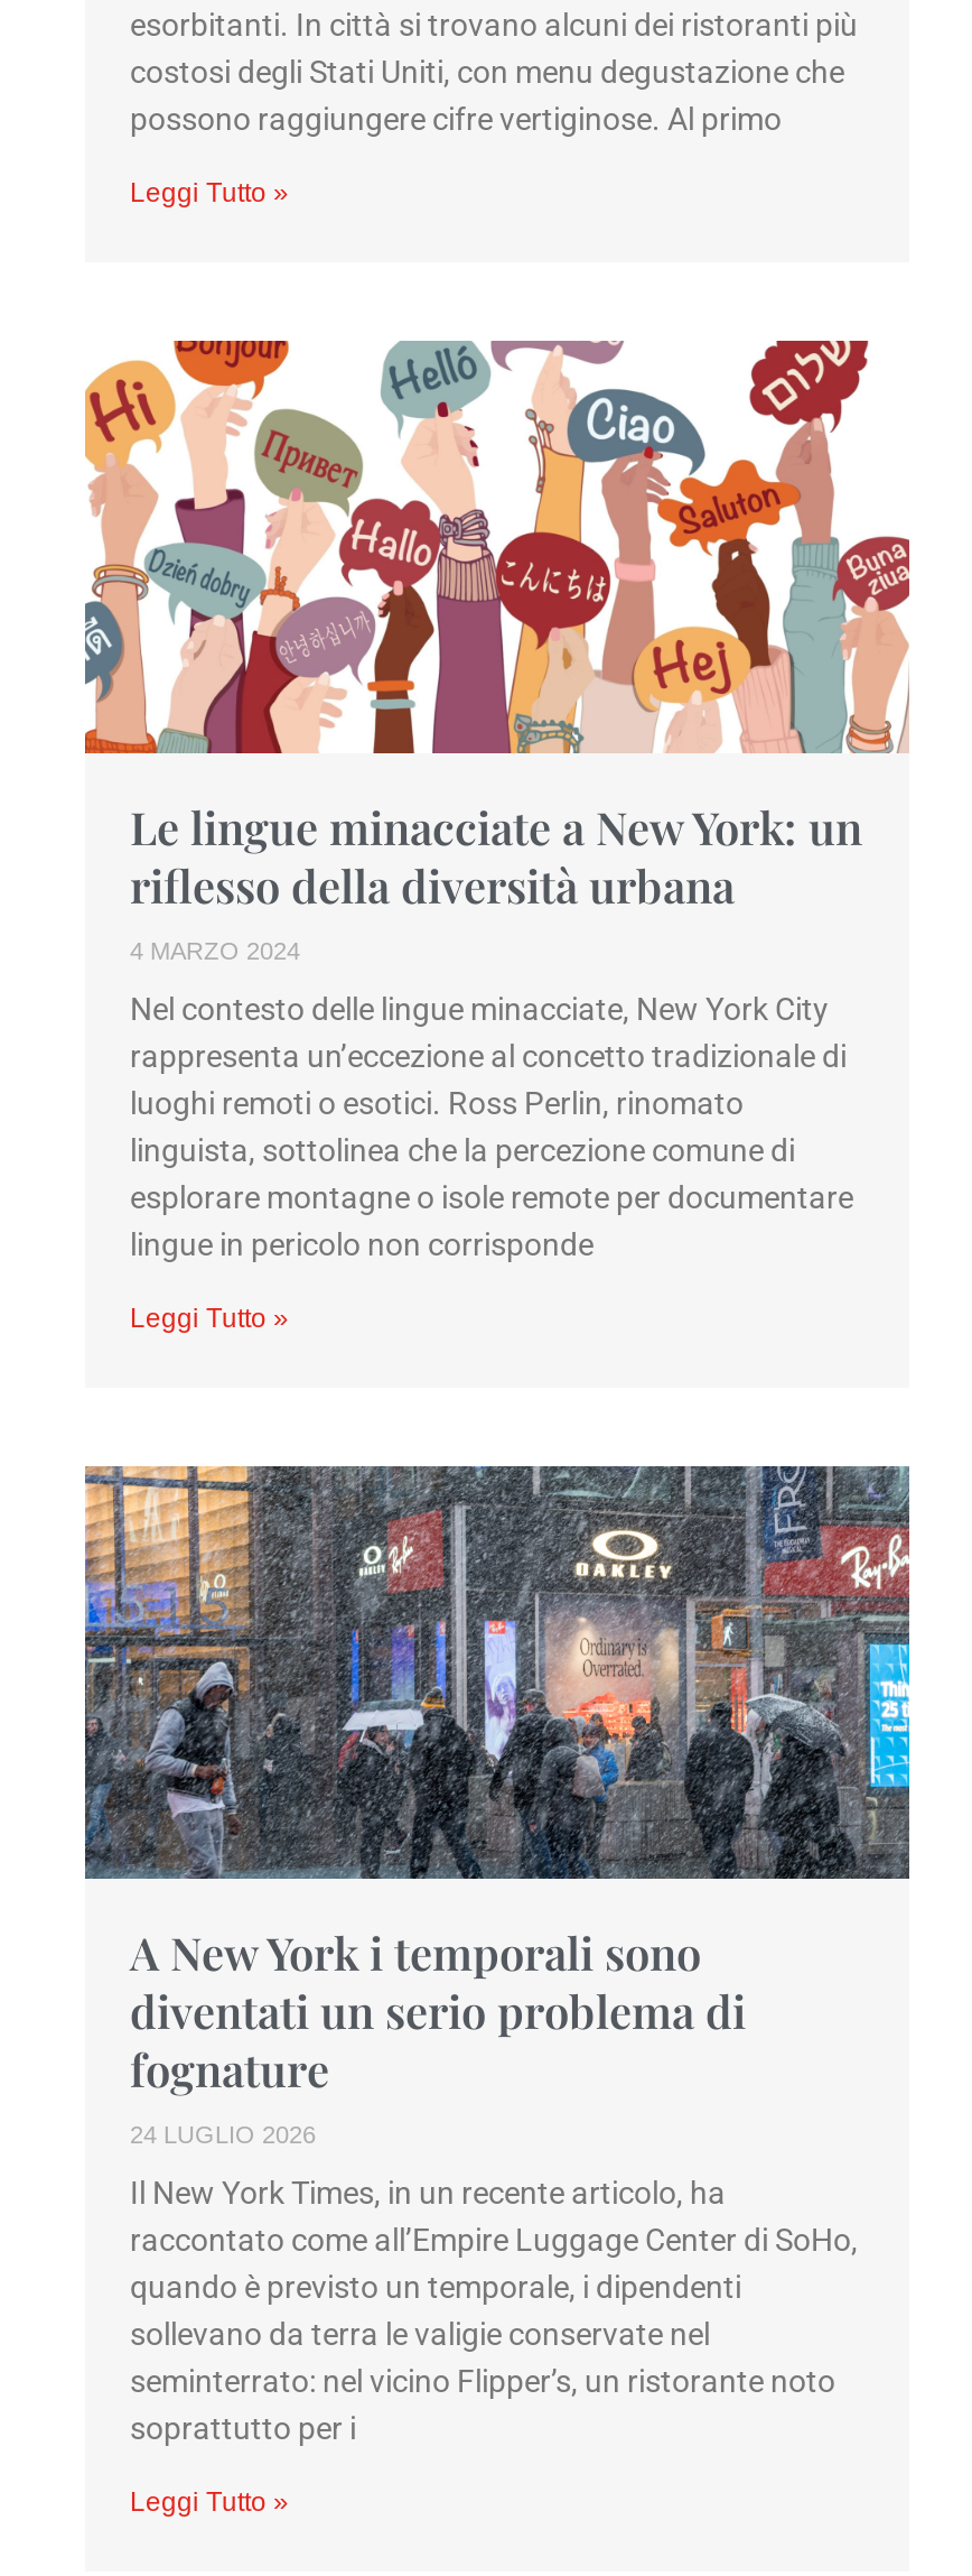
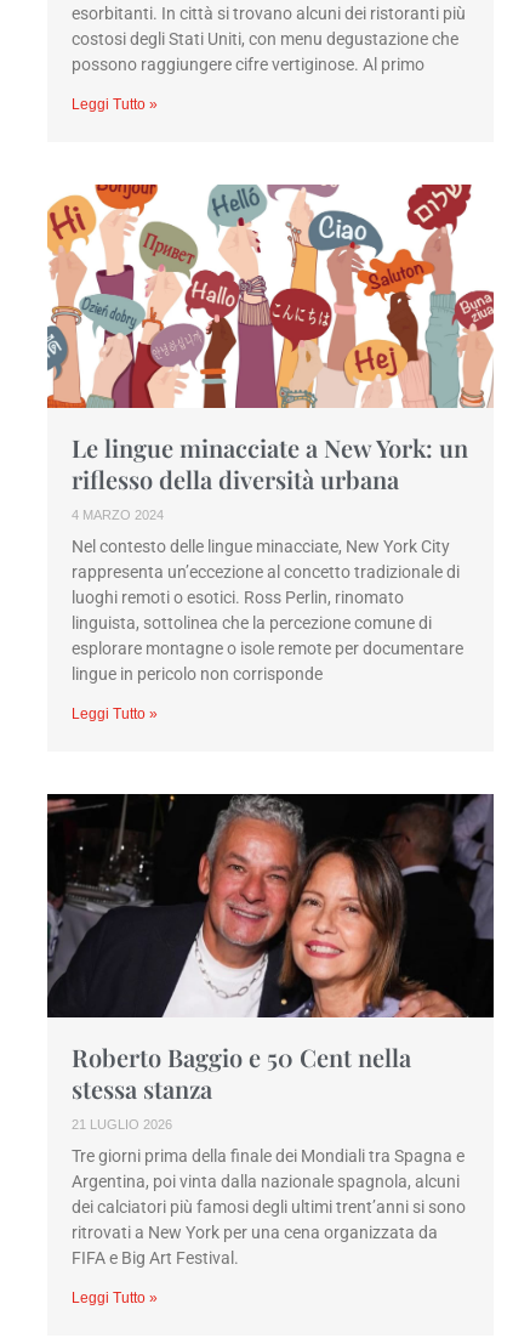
- [image]
- A New York i temporali sono
- diventati un serio problema di
- fognature
- 24 LUGLIO 2026
+ [image]
+ Roberto Baggio e 50 Cent nella
+ stessa stanza
+ 21 LUGLIO 2026

- Il New York Times, in un recente articolo, ha
- raccontato come all’Empire Luggage Center di SoHo,
- quando è previsto un temporale, i dipendenti
- sollevano da terra le valigie conservate nel
- seminterrato: nel vicino Flipper’s, un ristorante noto
- soprattutto per i
+ Tre giorni prima della finale dei Mondiali tra Spagna e
+ Argentina, poi vinta dalla nazionale spagnola, alcuni
+ dei calciatori più famosi degli ultimi trent’anni si sono
+ ritrovati a New York per una cena organizzata da
+ FIFA e Big Art Festival.
